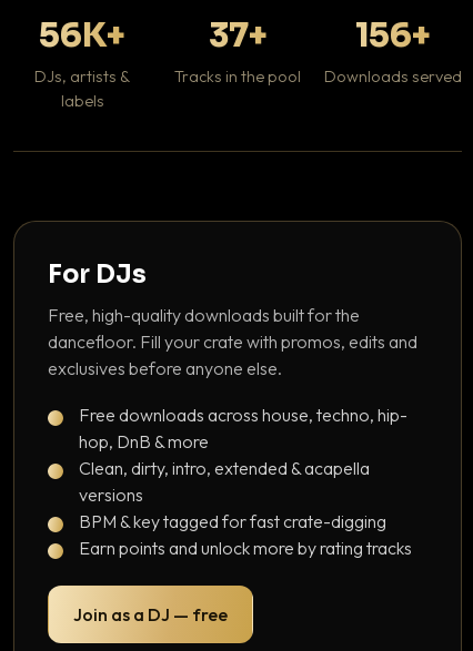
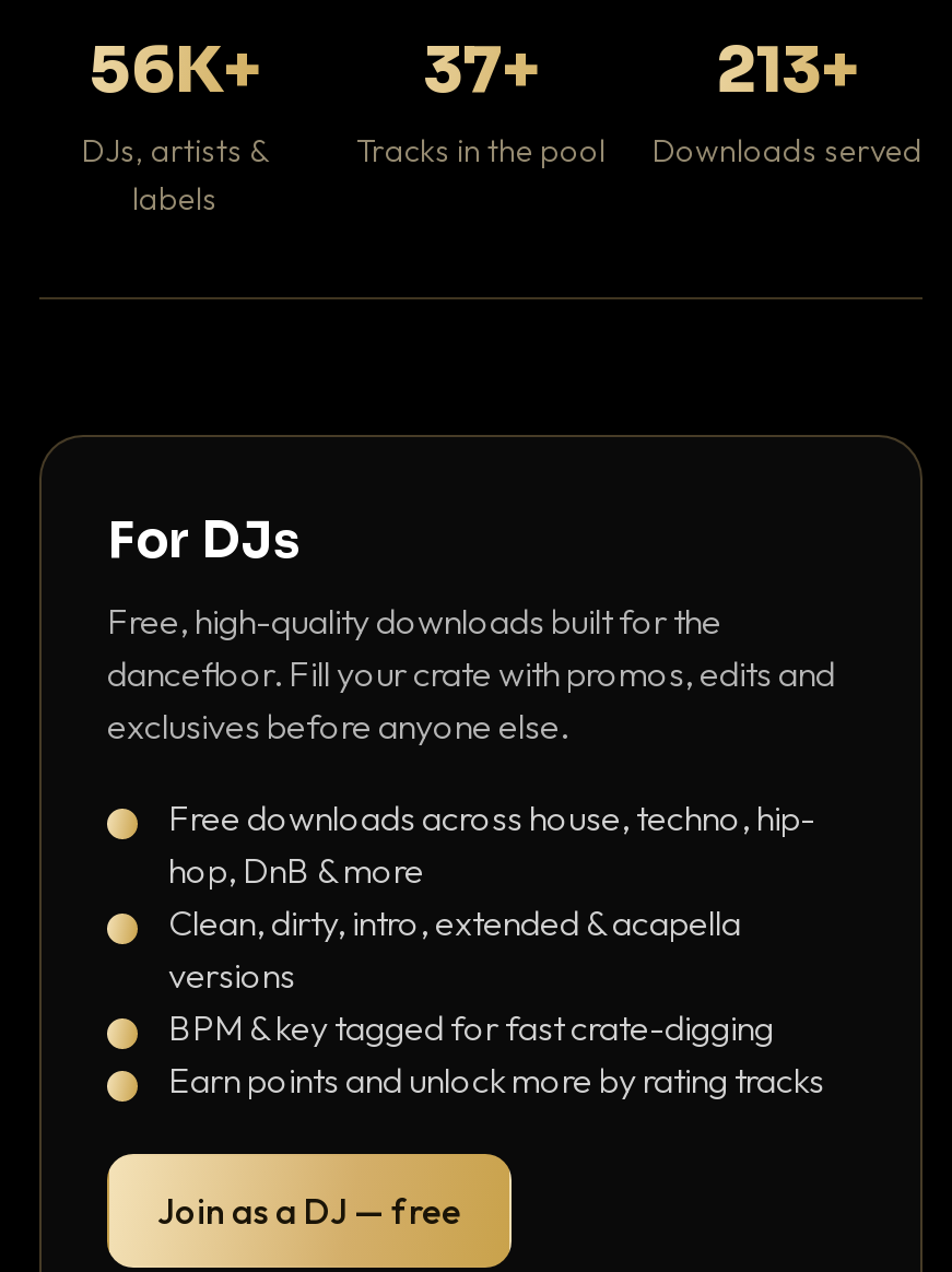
- 156+
+ 213+
